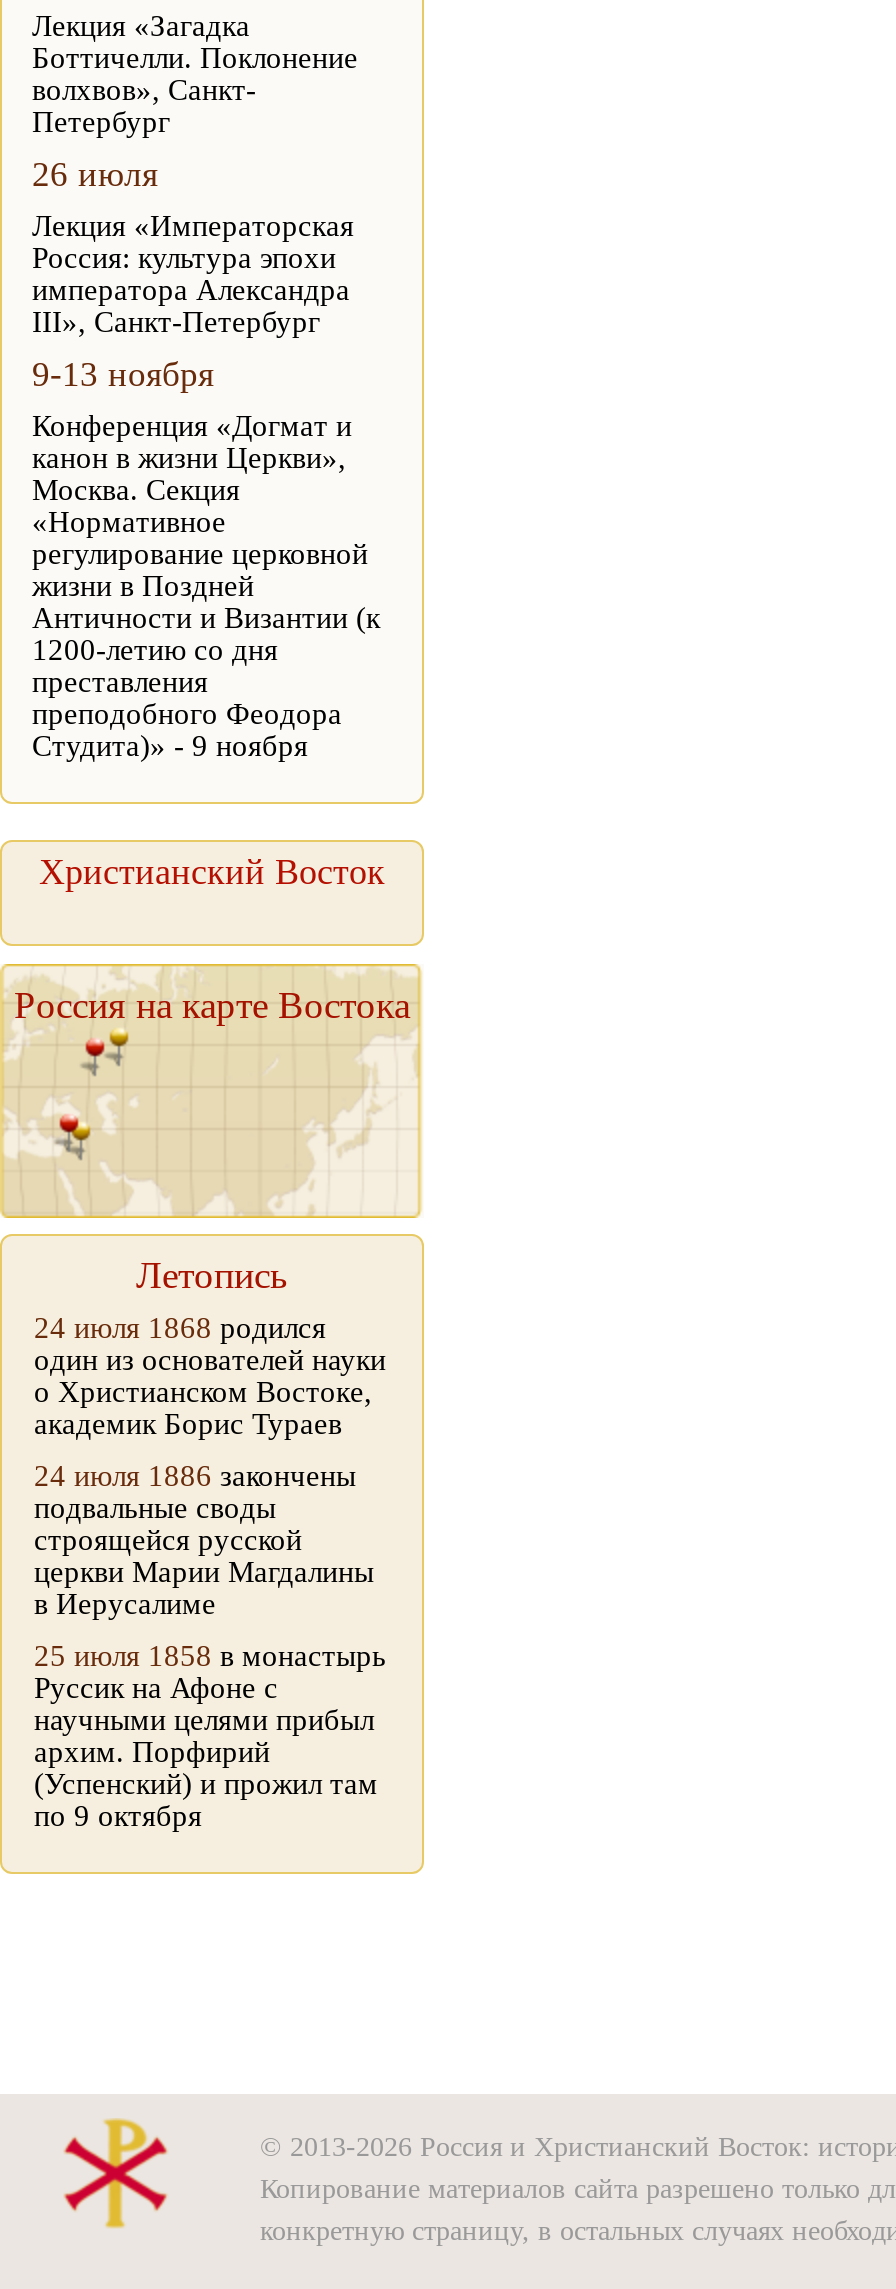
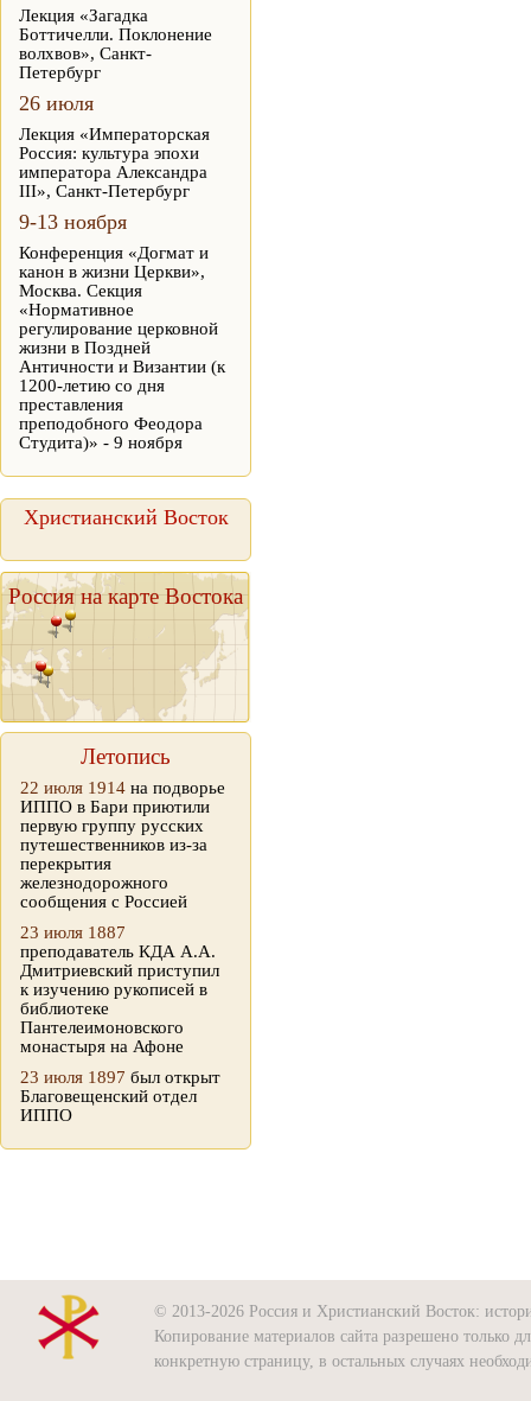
- 24 июля 1868 родился
- один из основателей науки
- о Христианском Востоке,
- академик Борис Тураев
+ 22 июля 1914 на подворье
+ ИППО в Бари приютили
+ первую группу русских
+ путешественников из-за
+ перекрытия
+ железнодорожного
+ сообщения с Россией

- 24 июля 1886 закончены
- подвальные своды
- строящейся русской
- церкви Марии Магдалины
- в Иерусалиме
+ 23 июля 1887
+ преподаватель КДА А.А.
+ Дмитриевский приступил
+ к изучению рукописей в
+ библиотеке
+ Пантелеимоновского
+ монастыря на Афоне

- 25 июля 1858 в монастырь
- Руссик на Афоне с
- научными целями прибыл
- архим. Порфирий
- (Успенский) и прожил там
- по 9 октября
+ 23 июля 1897 был открыт
+ Благовещенский отдел
+ ИППО
